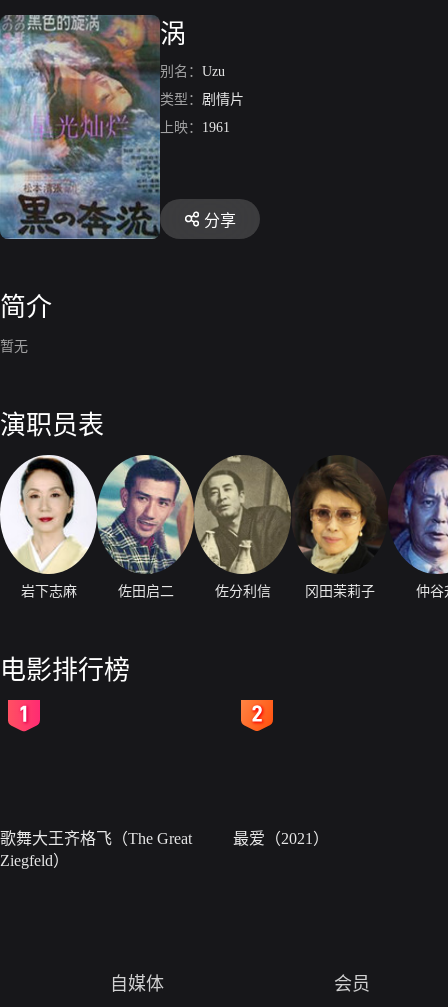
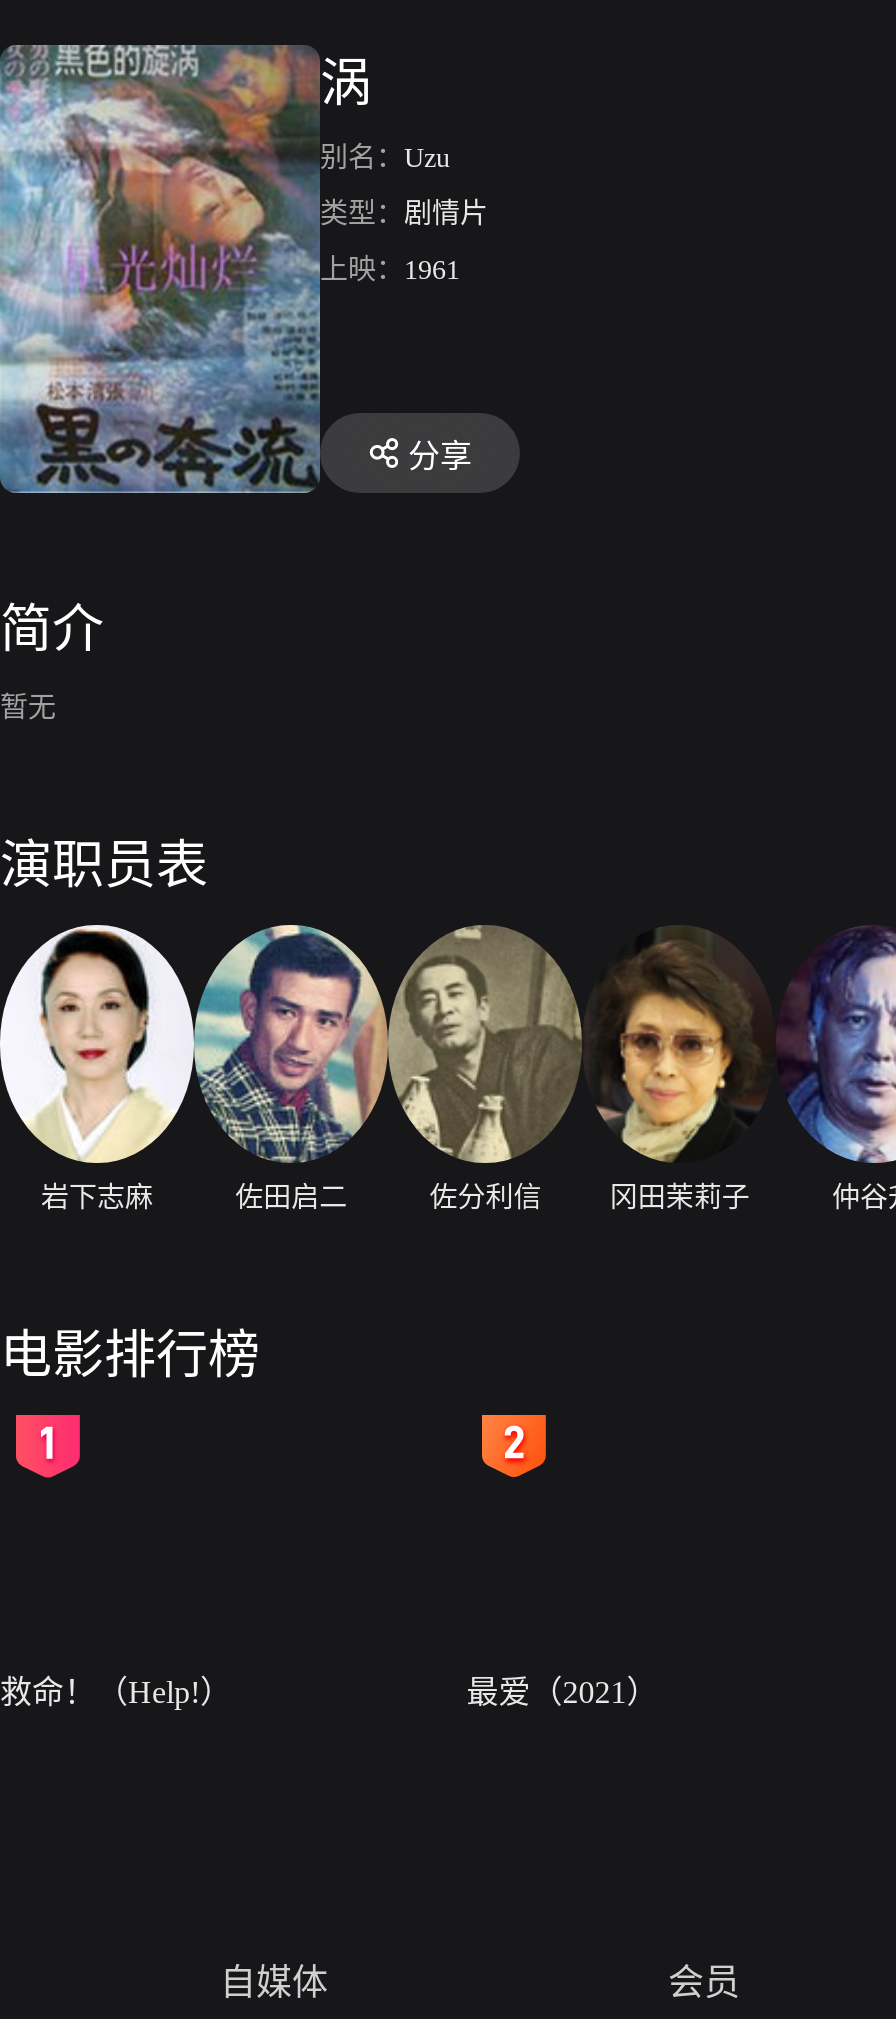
- 歌舞大王齐格飞（The Great
- Ziegfeld）
+ 救命！（Help!）
